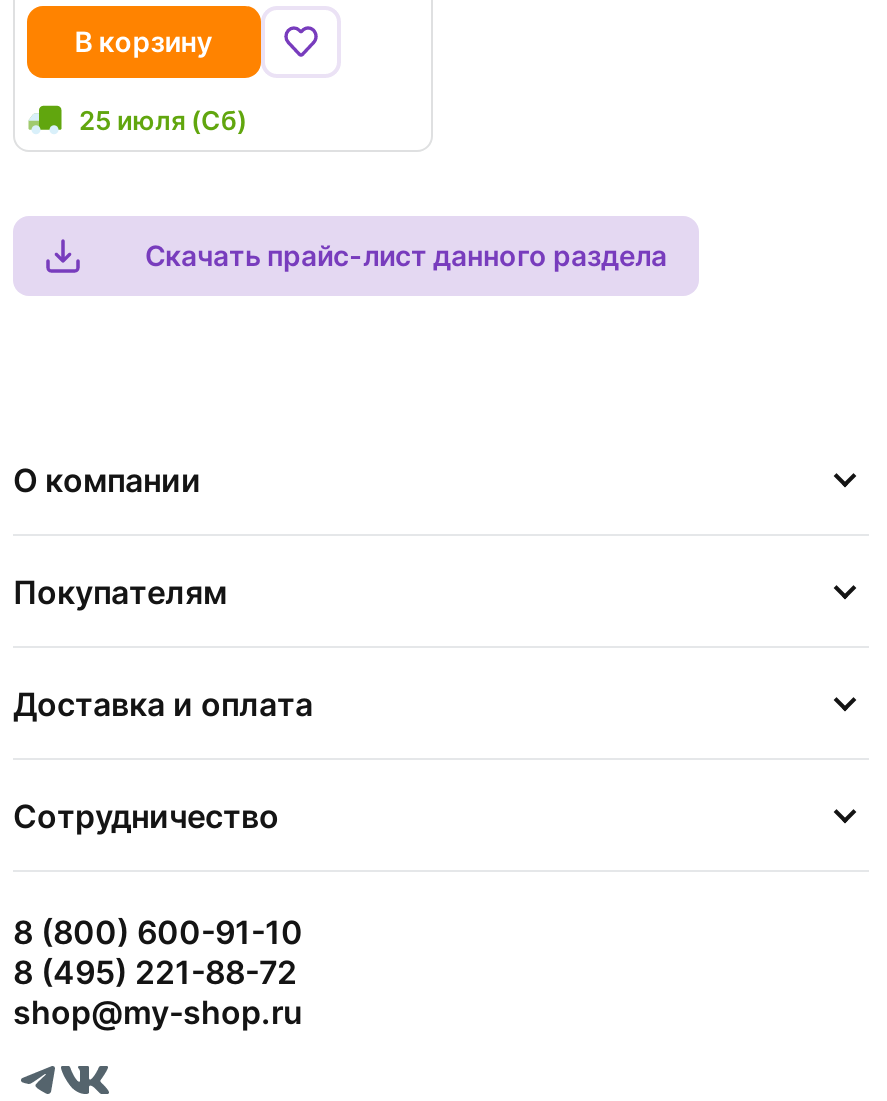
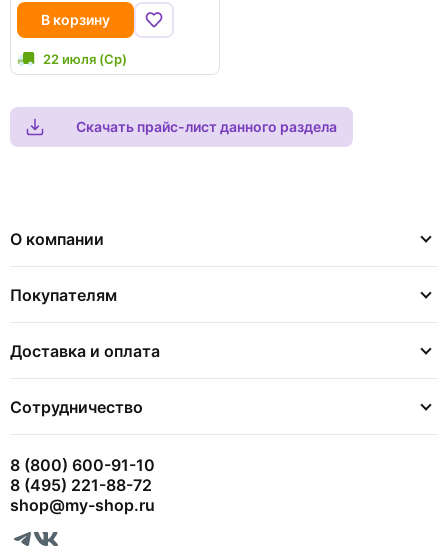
- 25 июля (Сб)
+ 22 июля (Ср)
